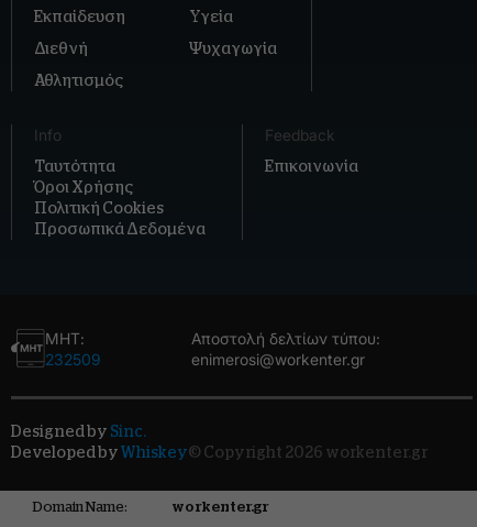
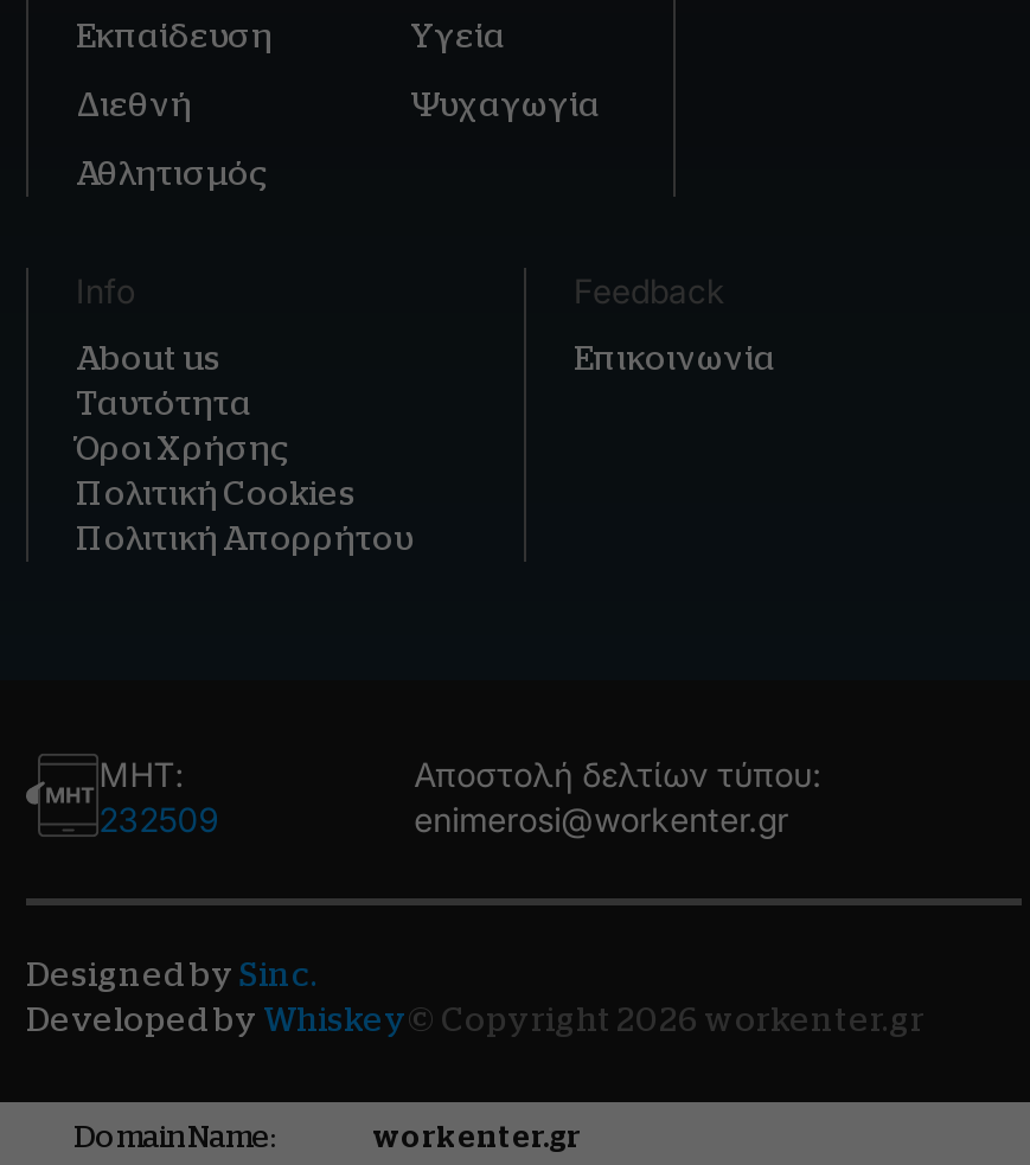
+ About us

- Προσωπικά Δεδομένα
+ Πολιτική Απορρήτου
